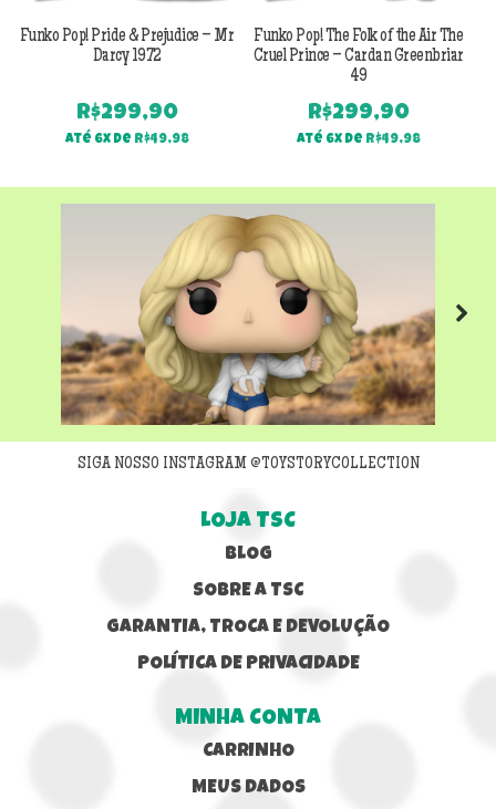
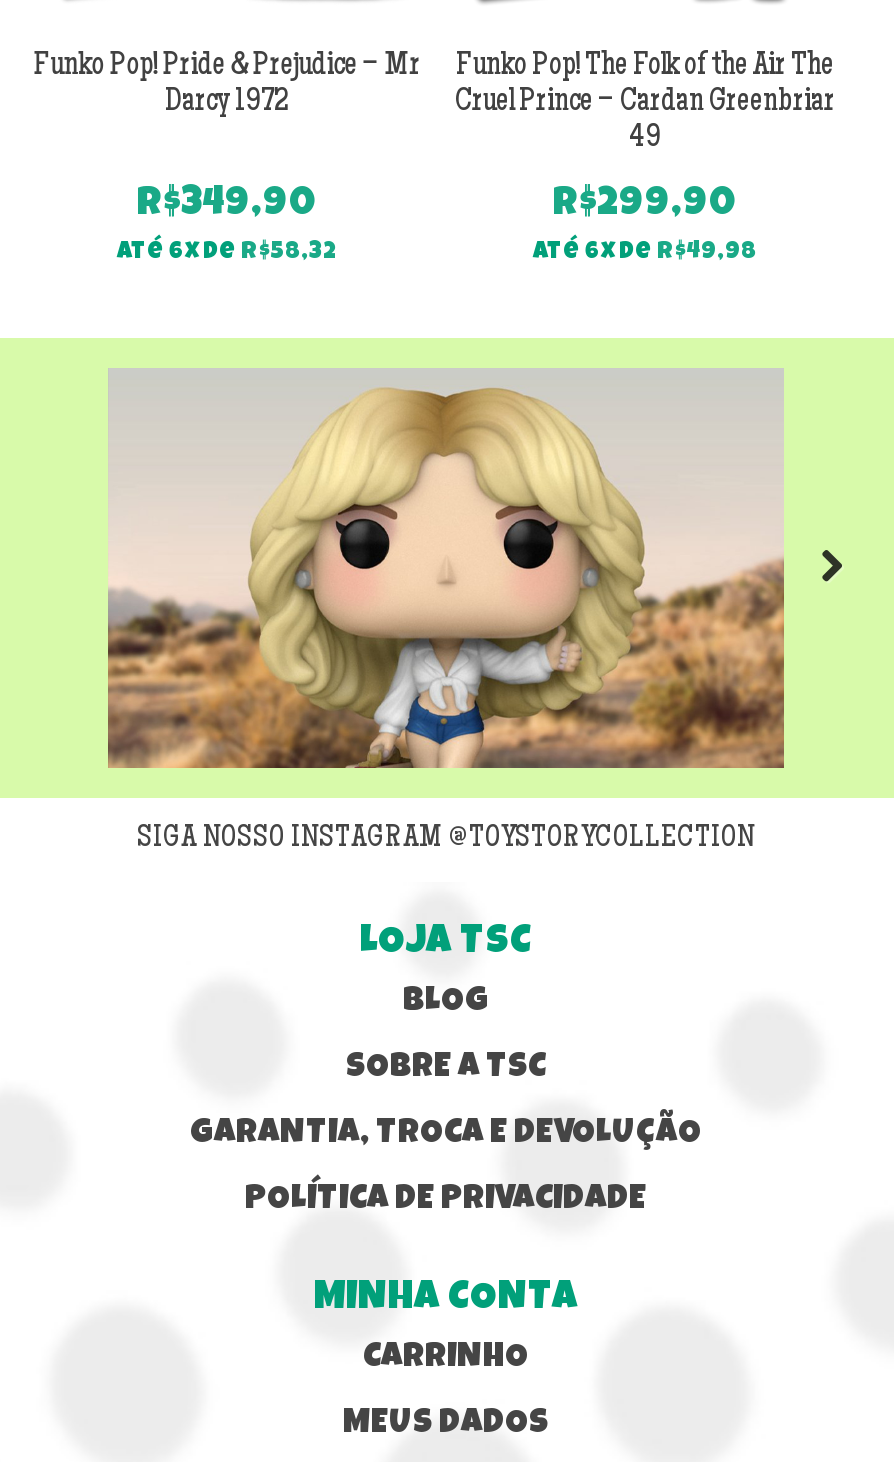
- R$299,90
- Até 6x de R$49,98
+ R$349,90
+ Até 6x de R$58,32
